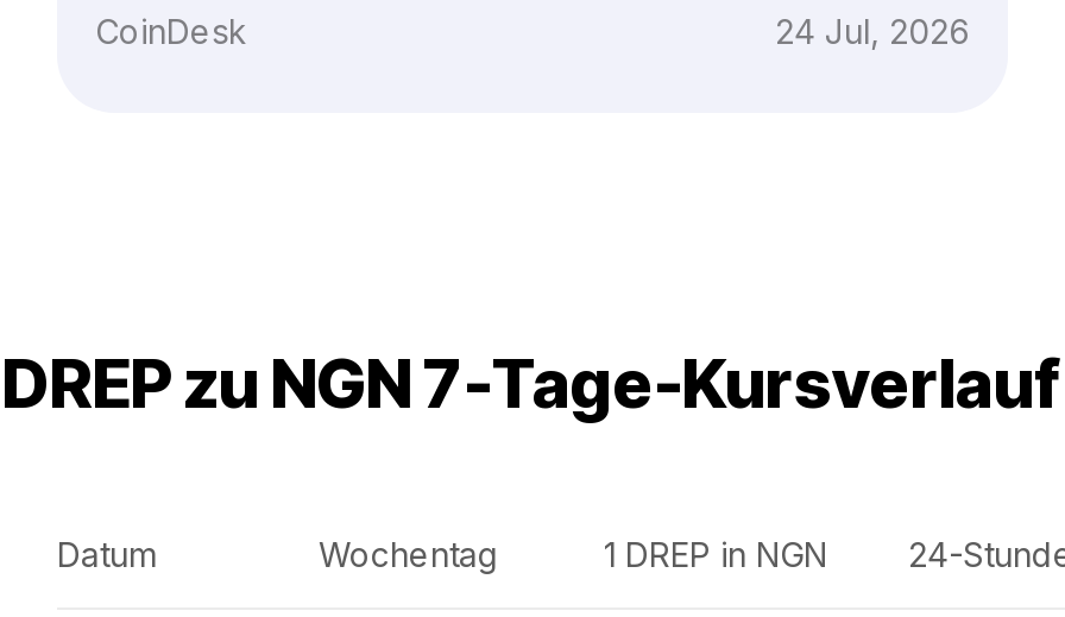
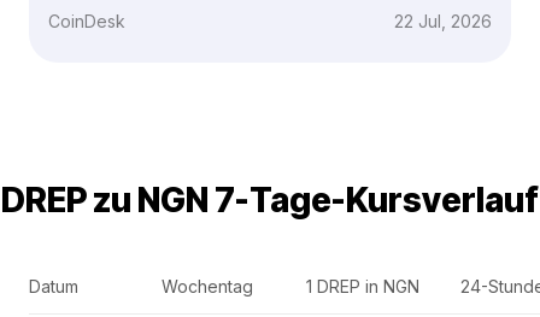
- 24 Jul, 2026
+ 22 Jul, 2026
